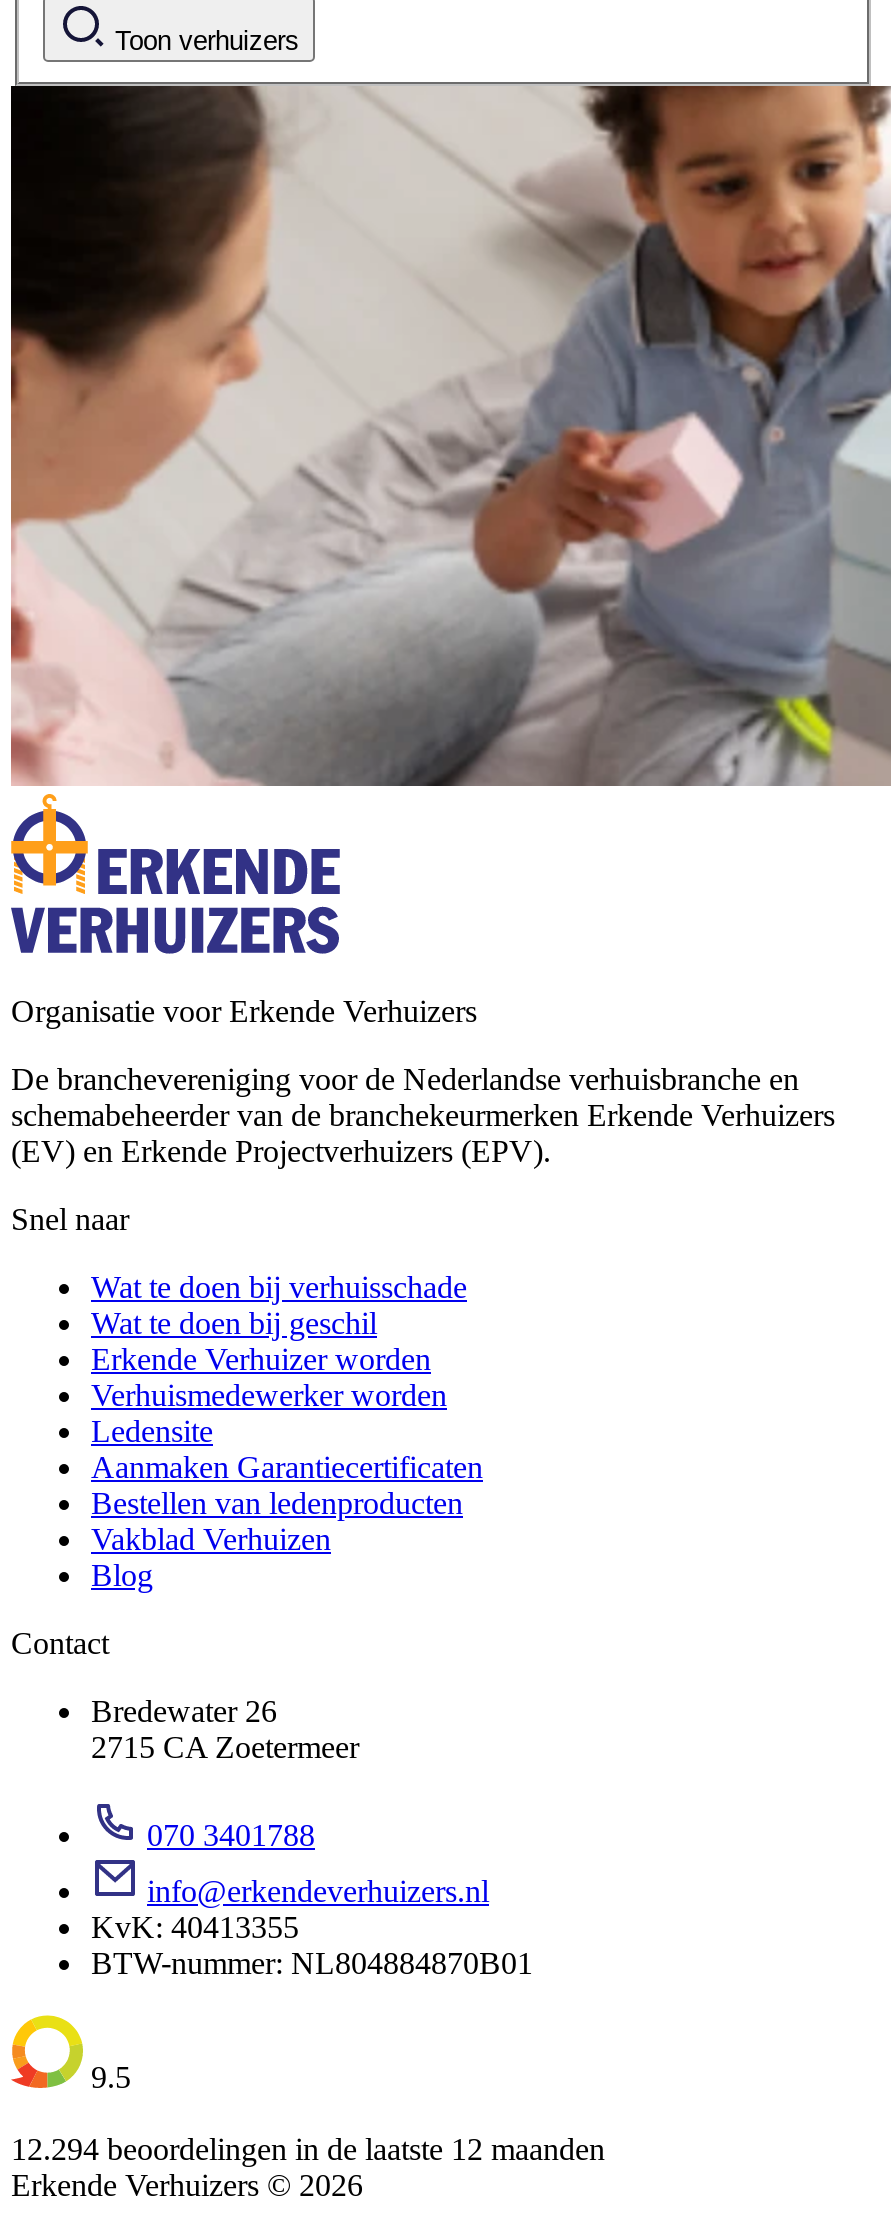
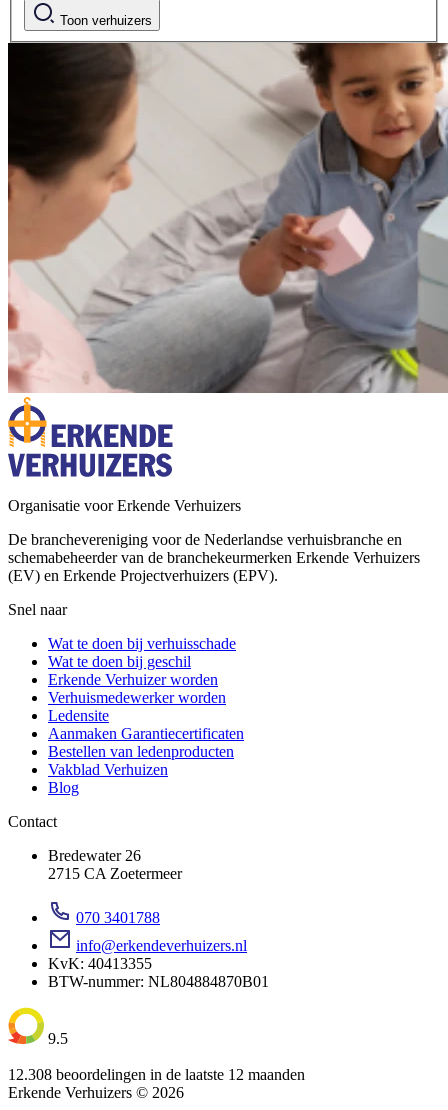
- 12.294 beoordelingen in de laatste 12 maanden
+ 12.308 beoordelingen in de laatste 12 maanden
